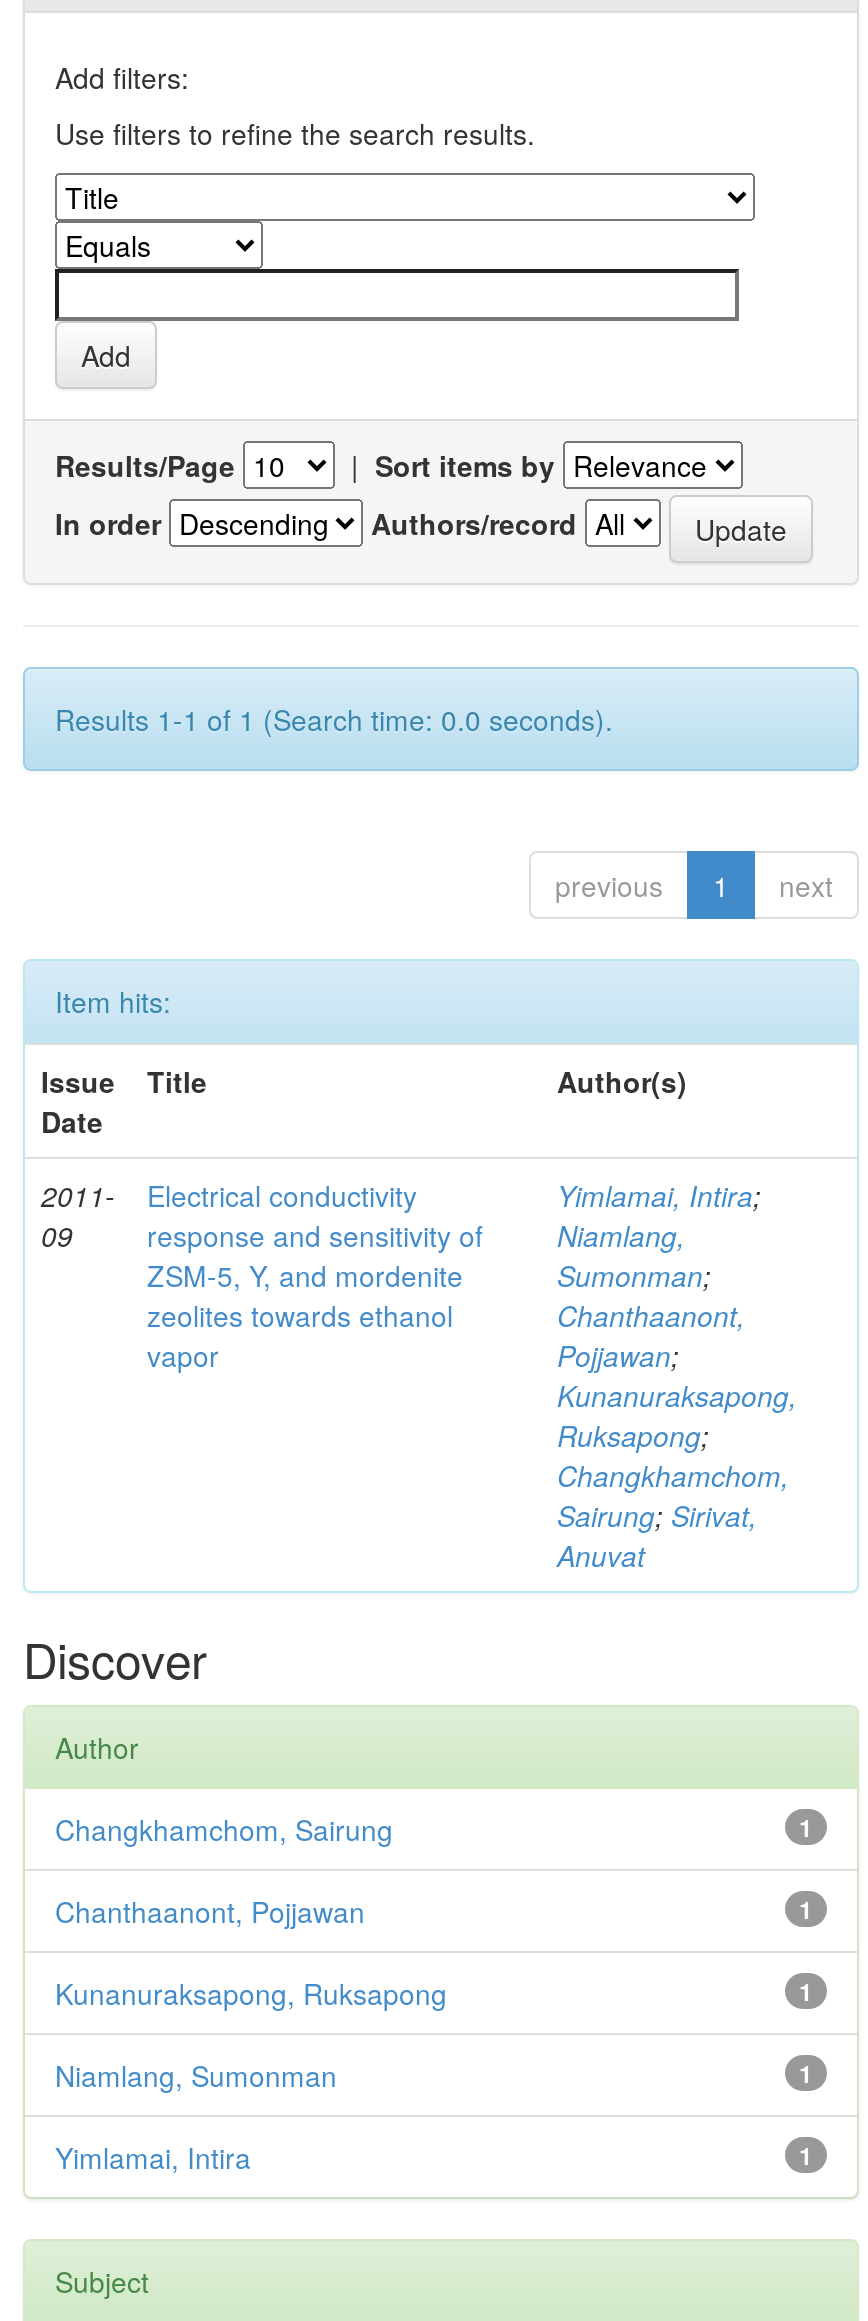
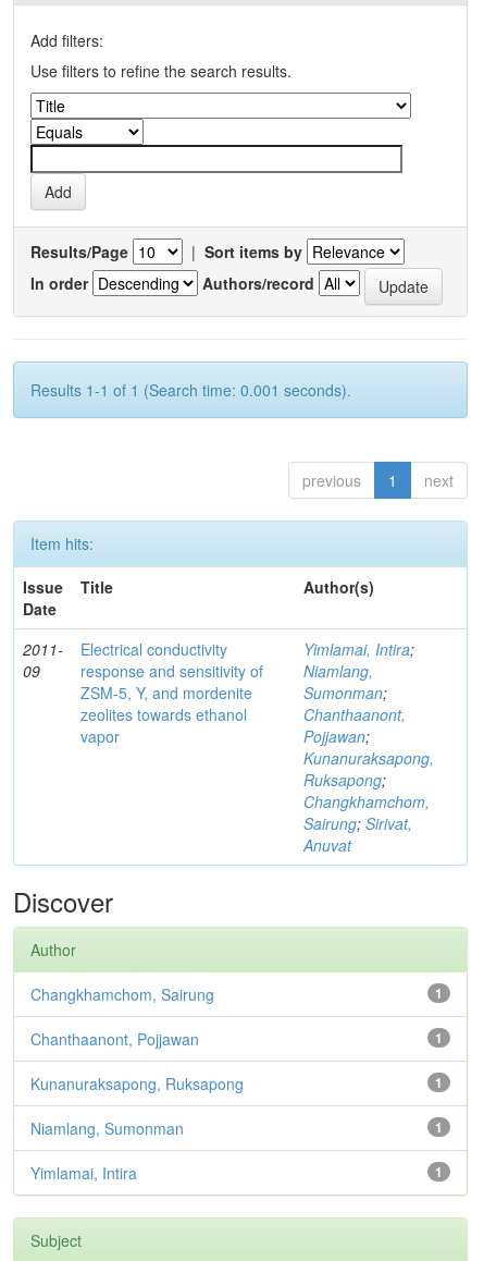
- Results 1-1 of 1 (Search time: 0.0 seconds).
+ Results 1-1 of 1 (Search time: 0.001 seconds).
